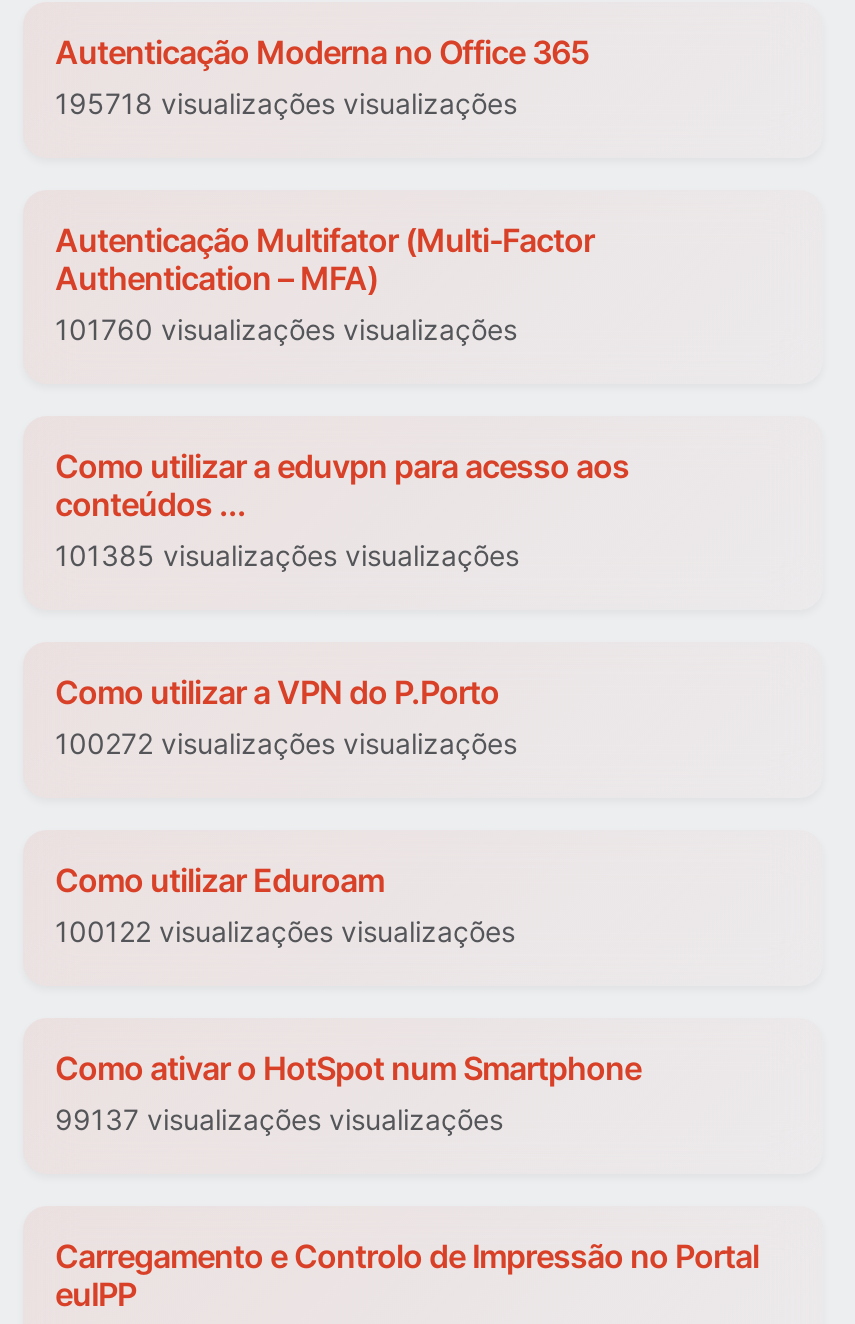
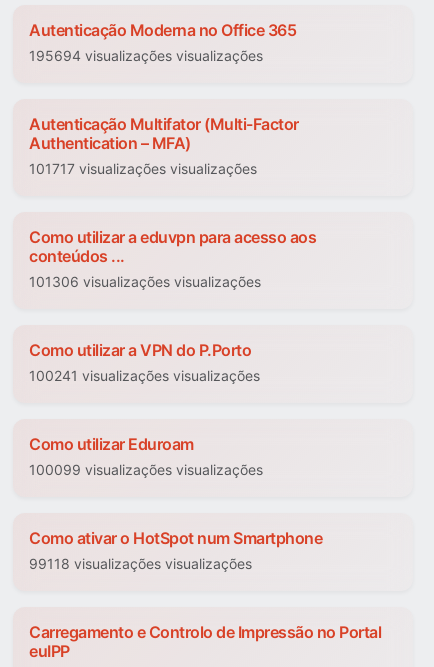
- 195718 visualizações visualizações
+ 195694 visualizações visualizações

- 101760 visualizações visualizações
+ 101717 visualizações visualizações

- 101385 visualizações visualizações
+ 101306 visualizações visualizações

- 100272 visualizações visualizações
+ 100241 visualizações visualizações

- 100122 visualizações visualizações
+ 100099 visualizações visualizações

- 99137 visualizações visualizações
+ 99118 visualizações visualizações
